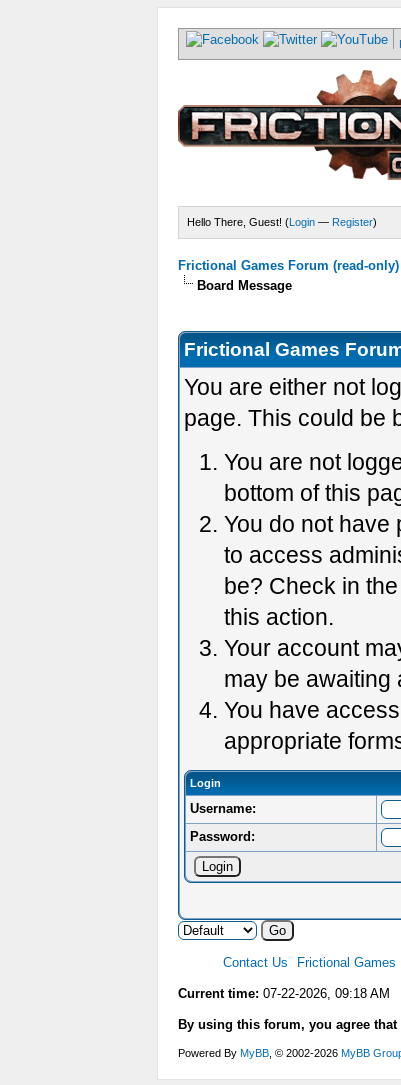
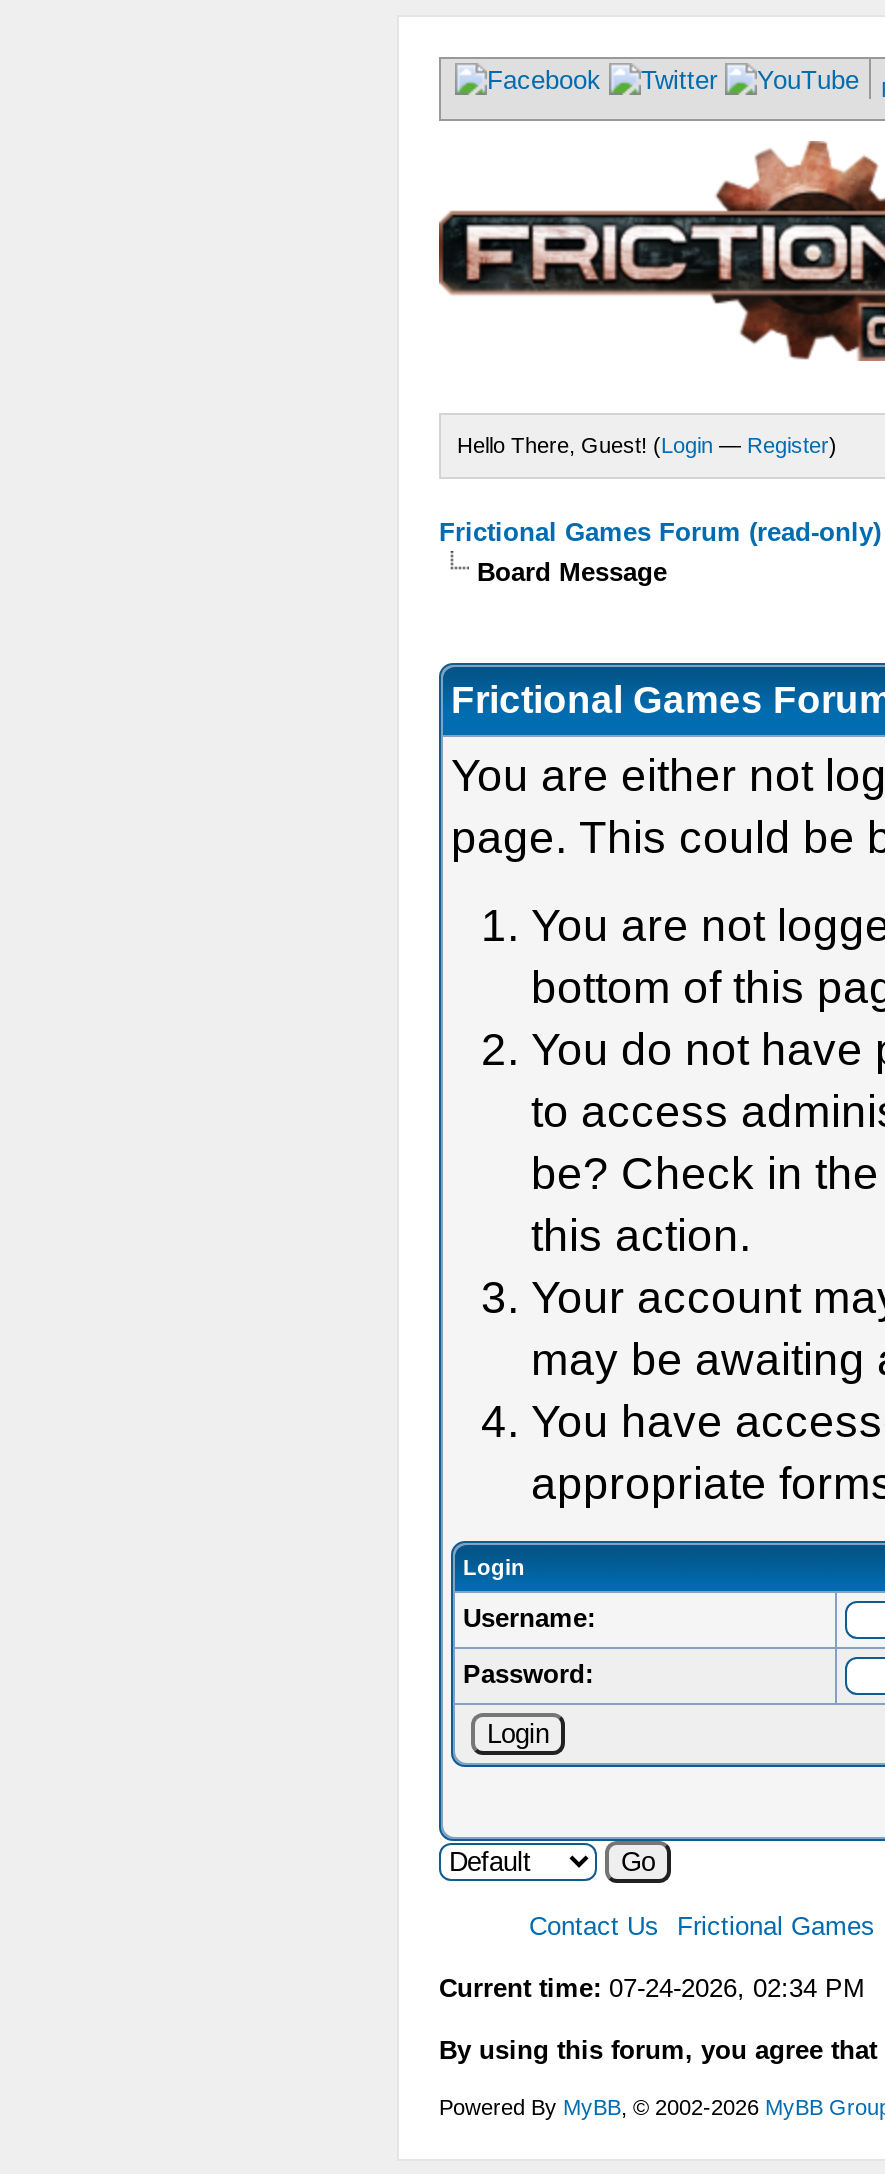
- Current time: 07-22-2026, 09:18 AM
+ Current time: 07-24-2026, 02:34 PM
